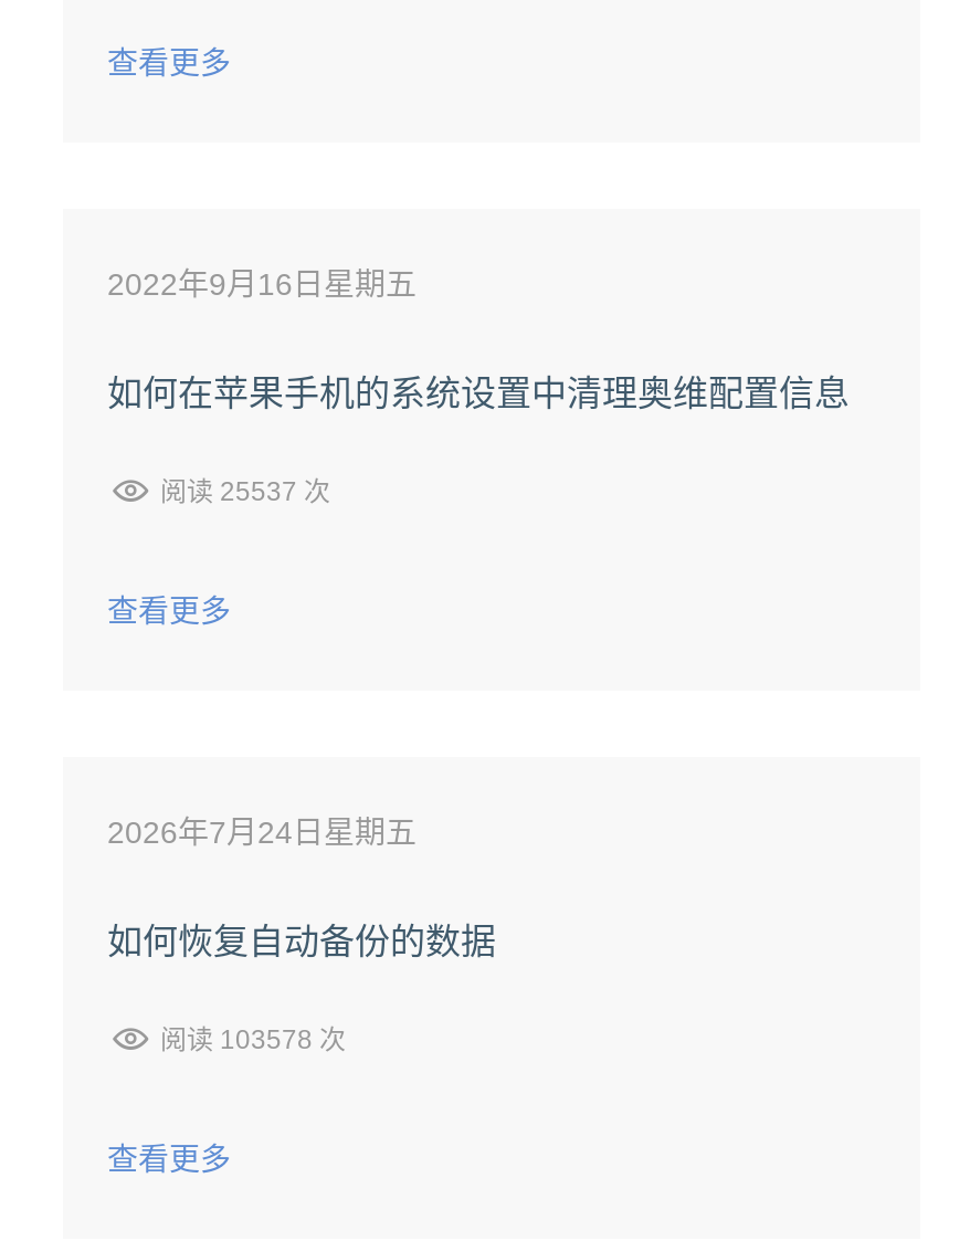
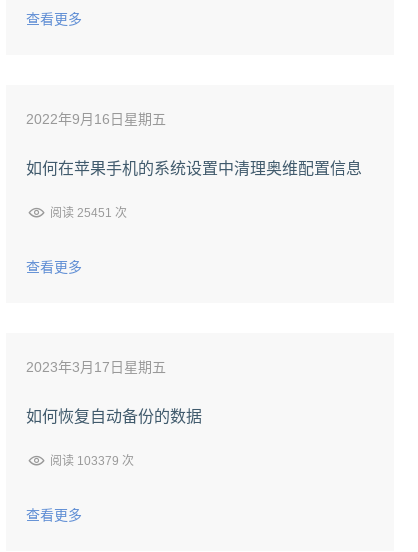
- 阅读 25537 次
+ 阅读 25451 次

- 2026年7月24日星期五
+ 2023年3月17日星期五

- 阅读 103578 次
+ 阅读 103379 次
